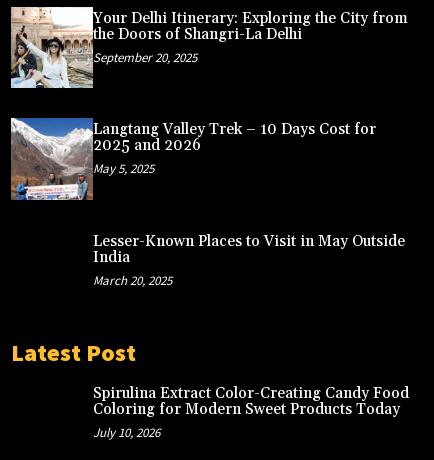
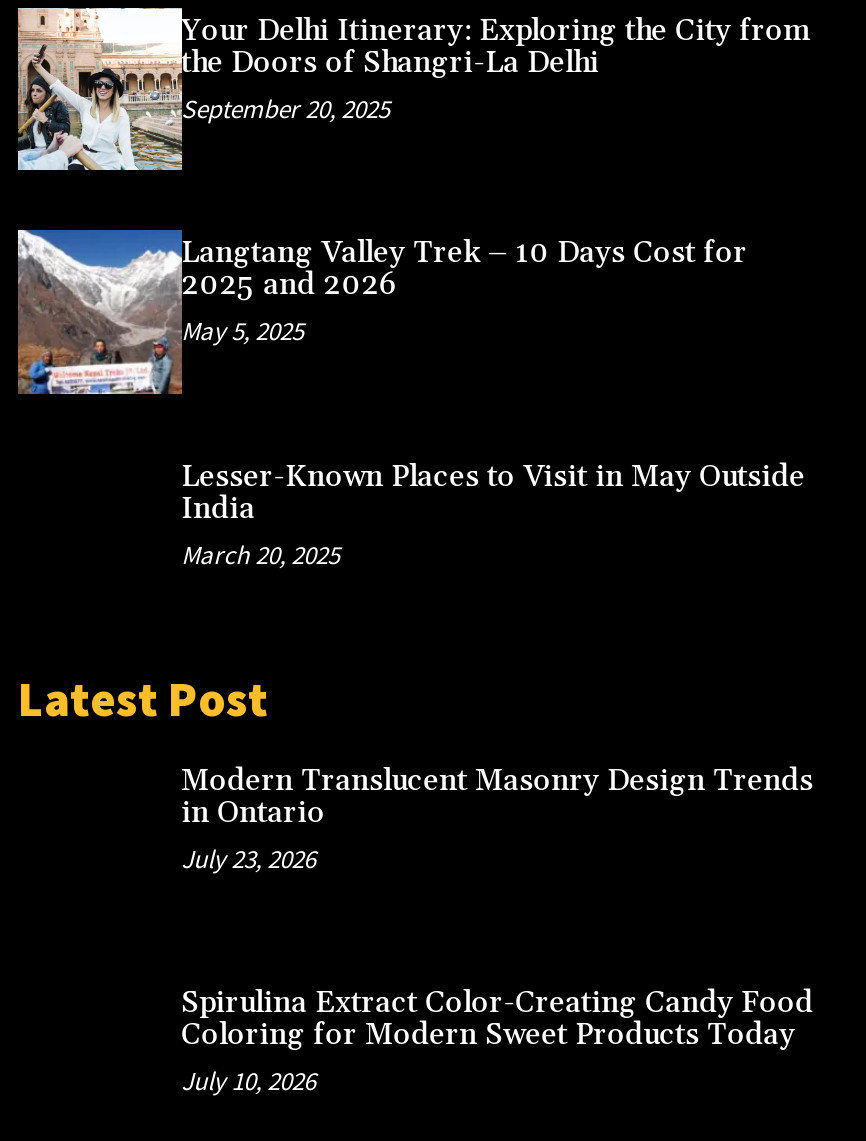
+ Modern Translucent Masonry Design Trends
+ in Ontario
+ July 23, 2026
